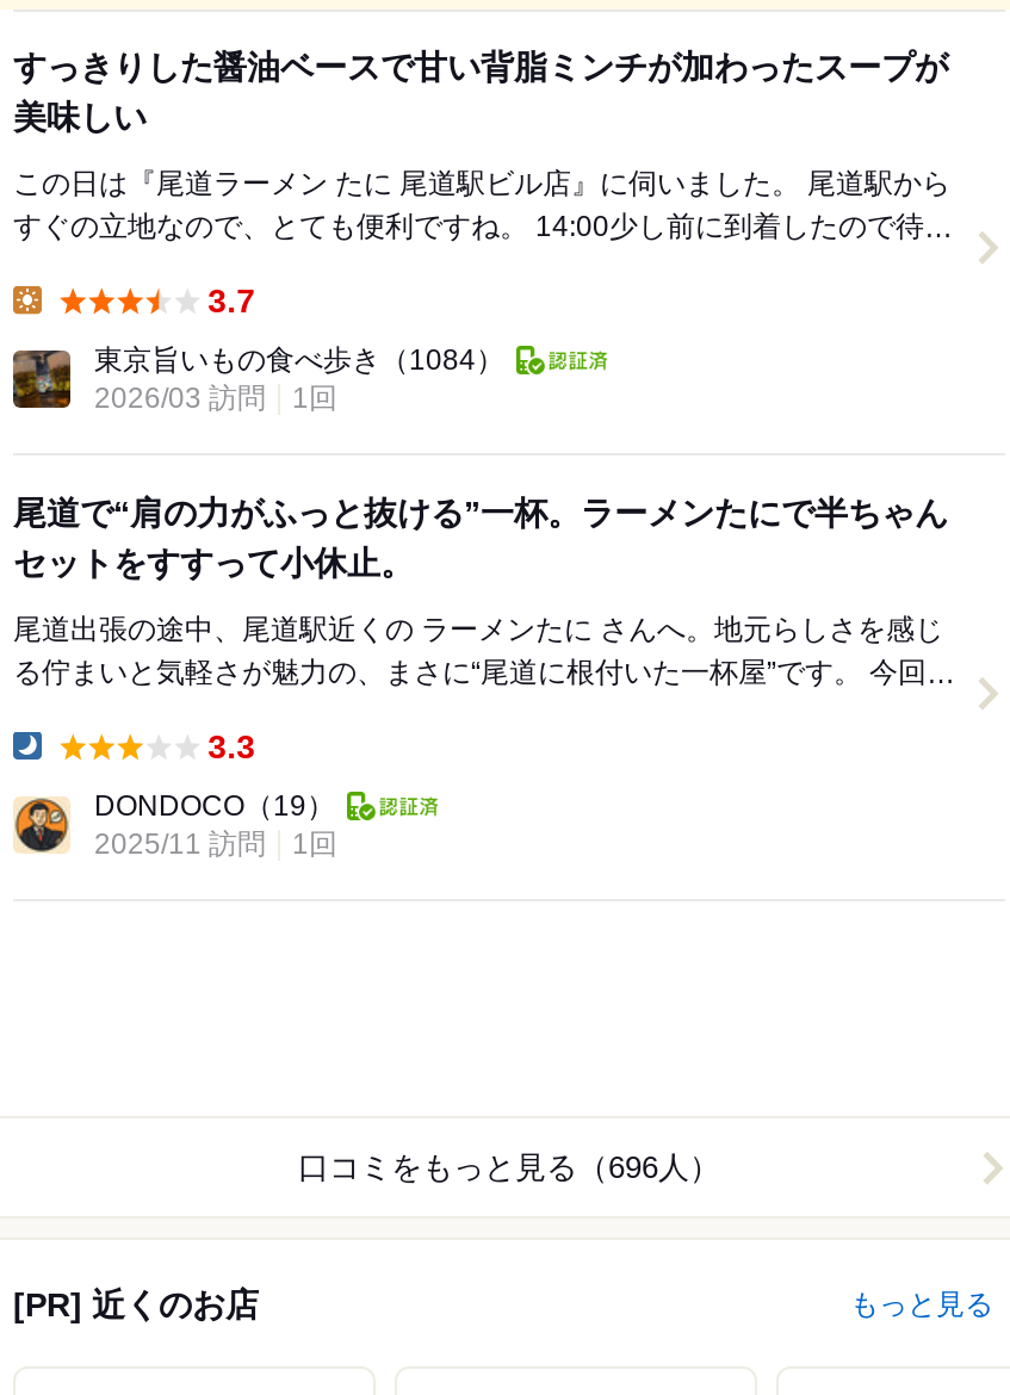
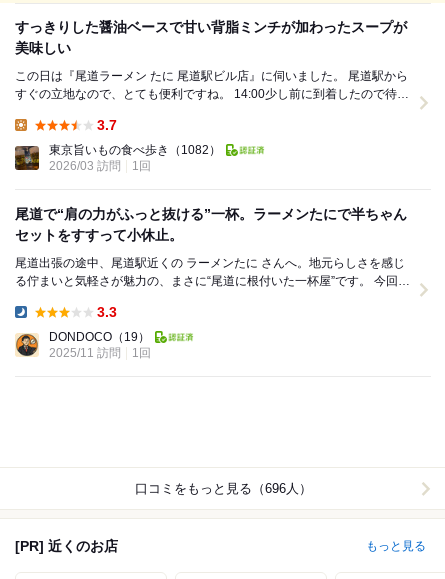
- 東京旨いもの食べ歩き（1084）
+ 東京旨いもの食べ歩き（1082）
